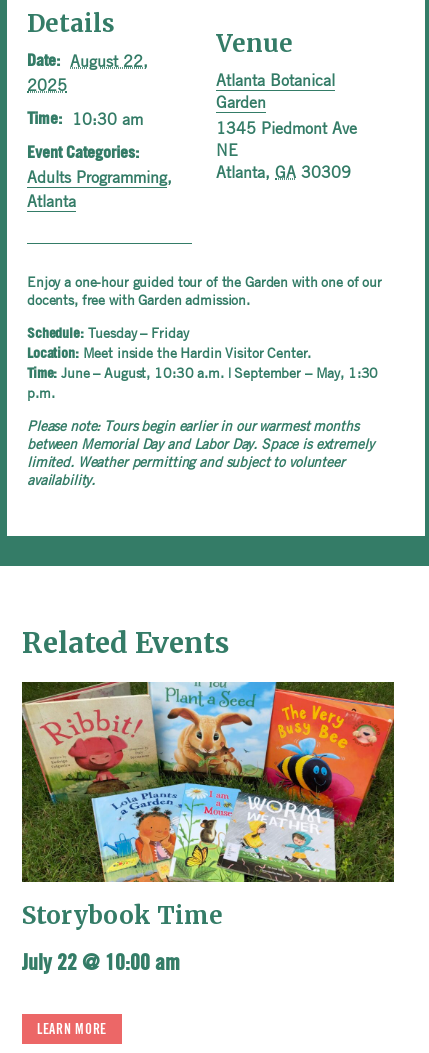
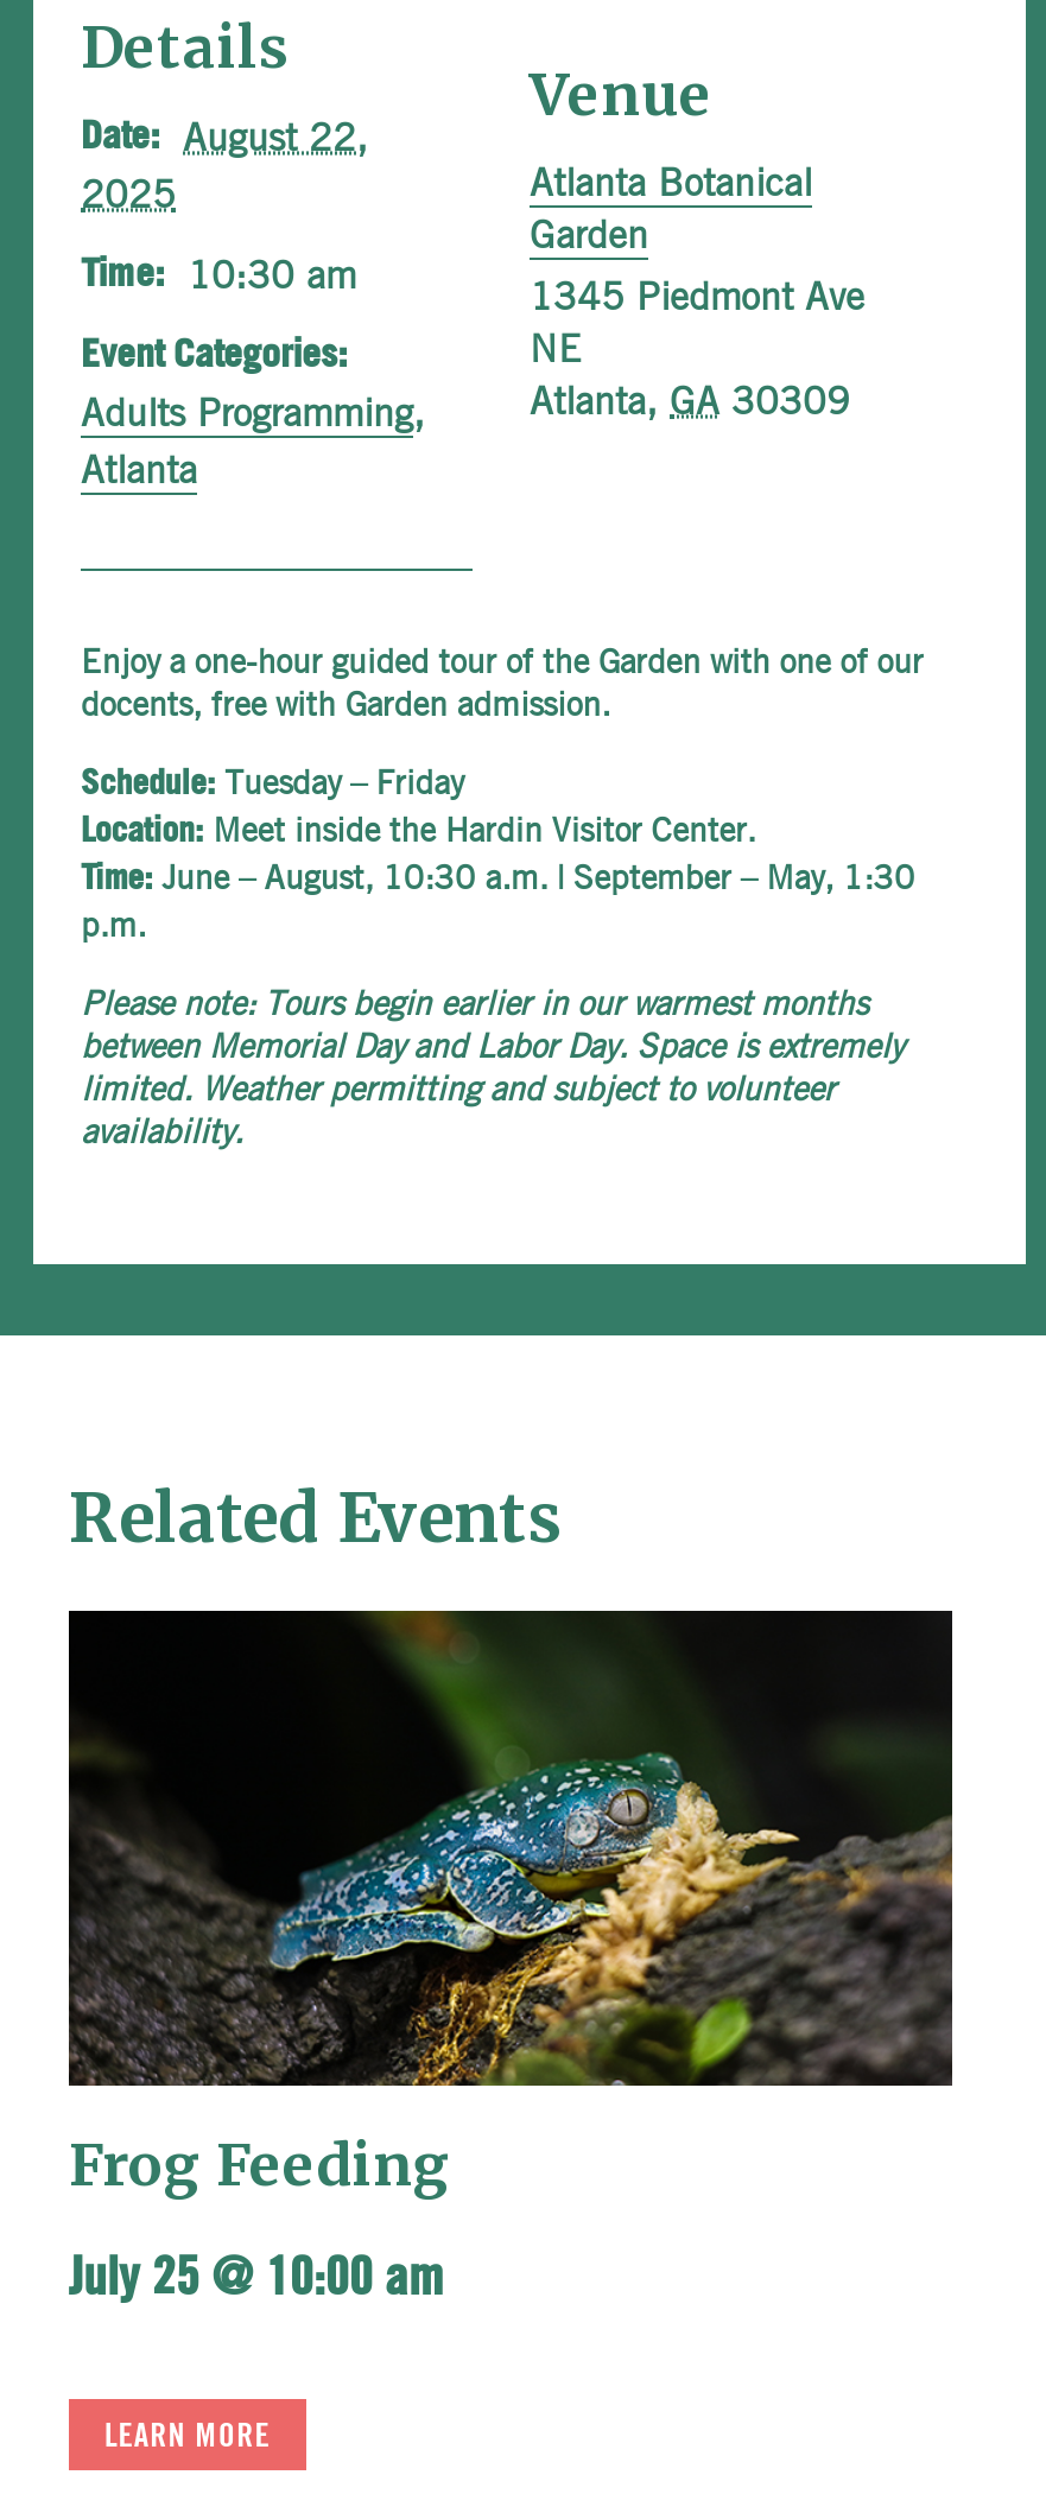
- [image]
- Storybook Time
+ [image]
+ Frog Feeding

- July 22 @ 10:00 am
+ July 25 @ 10:00 am
